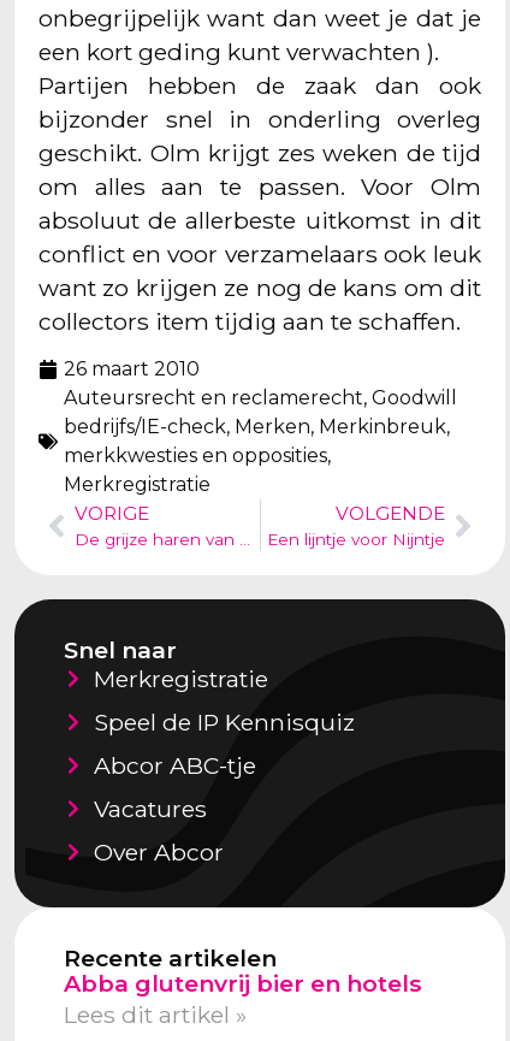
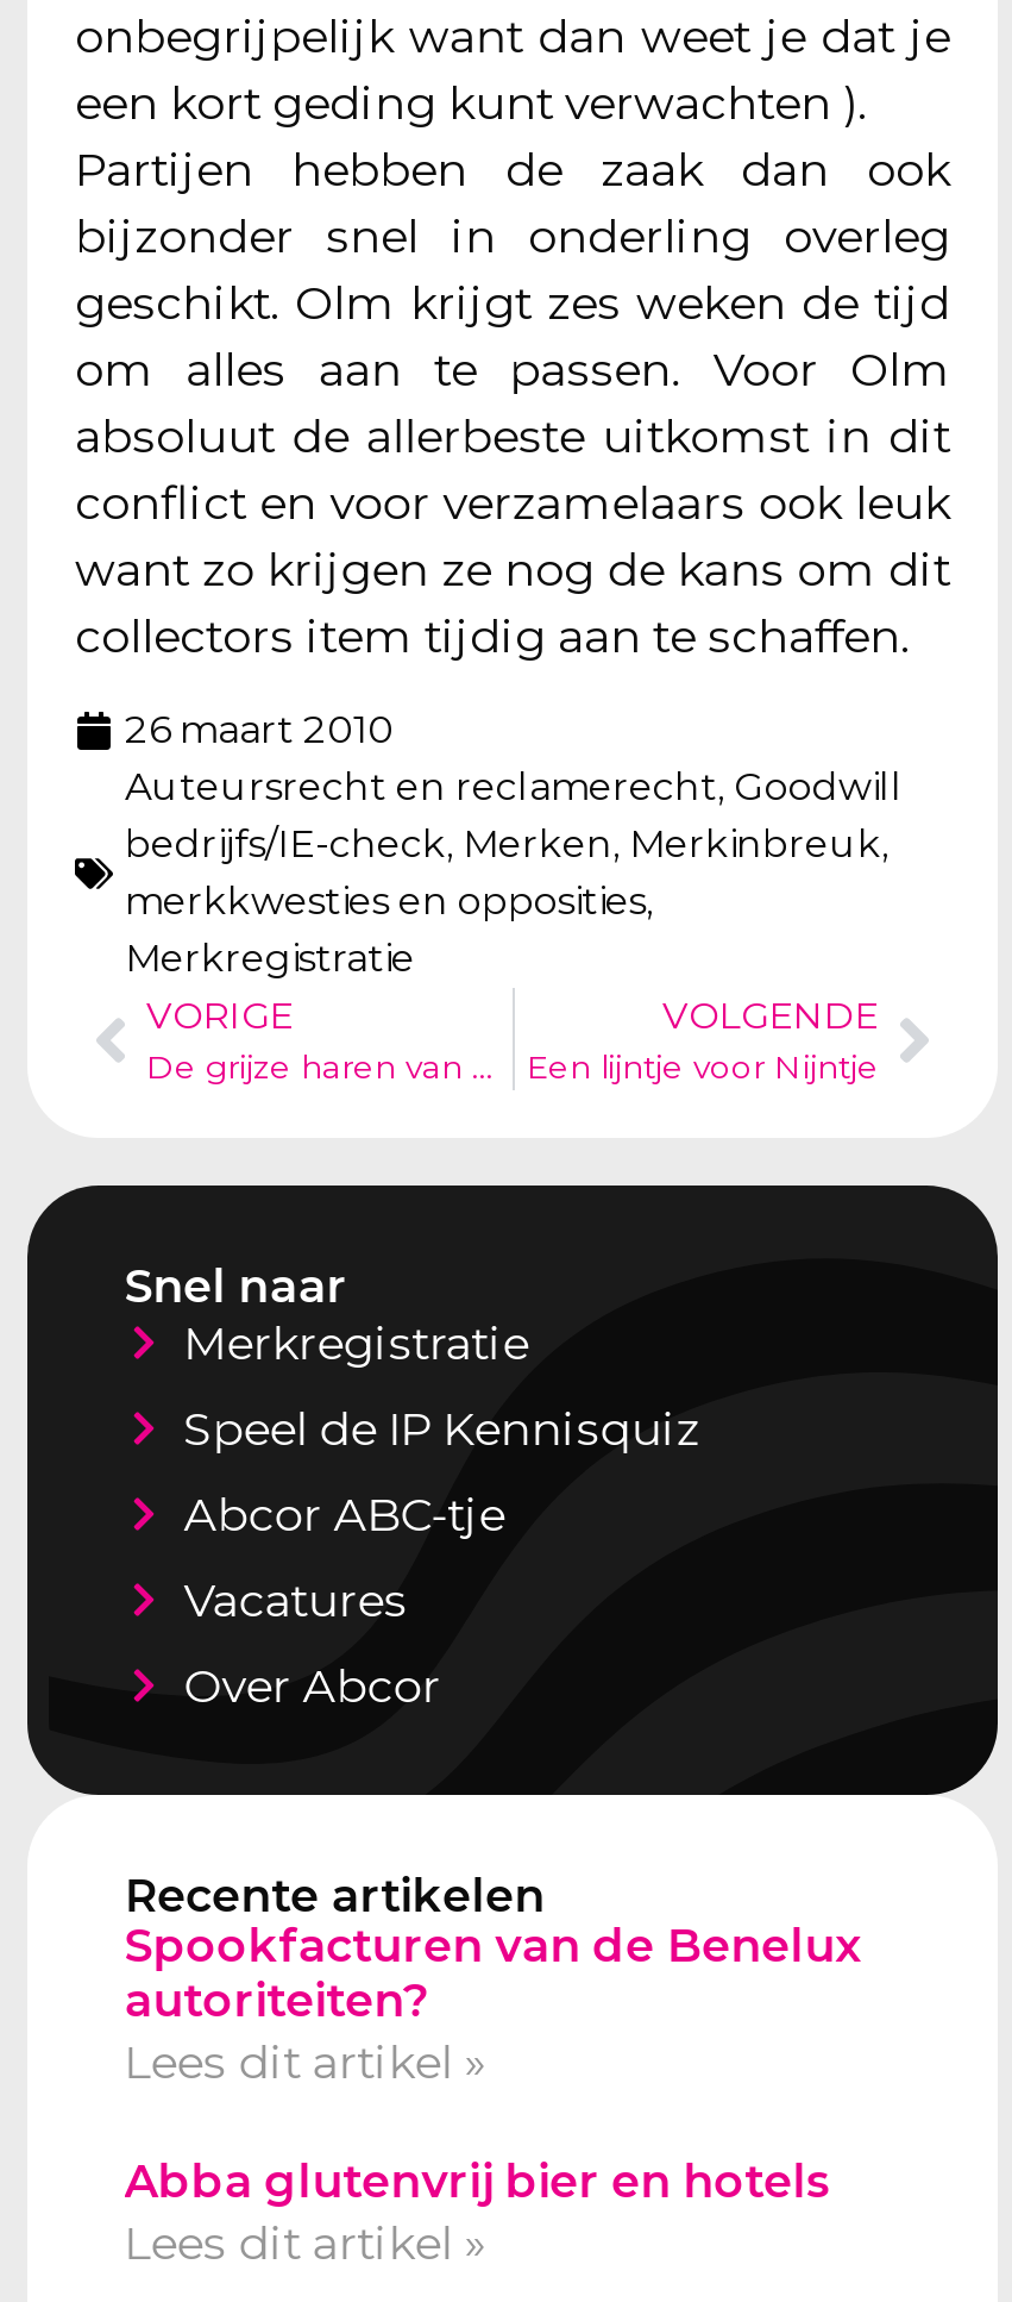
+ Spookfacturen van de Benelux
+ autoriteiten?
+ Lees dit artikel »
